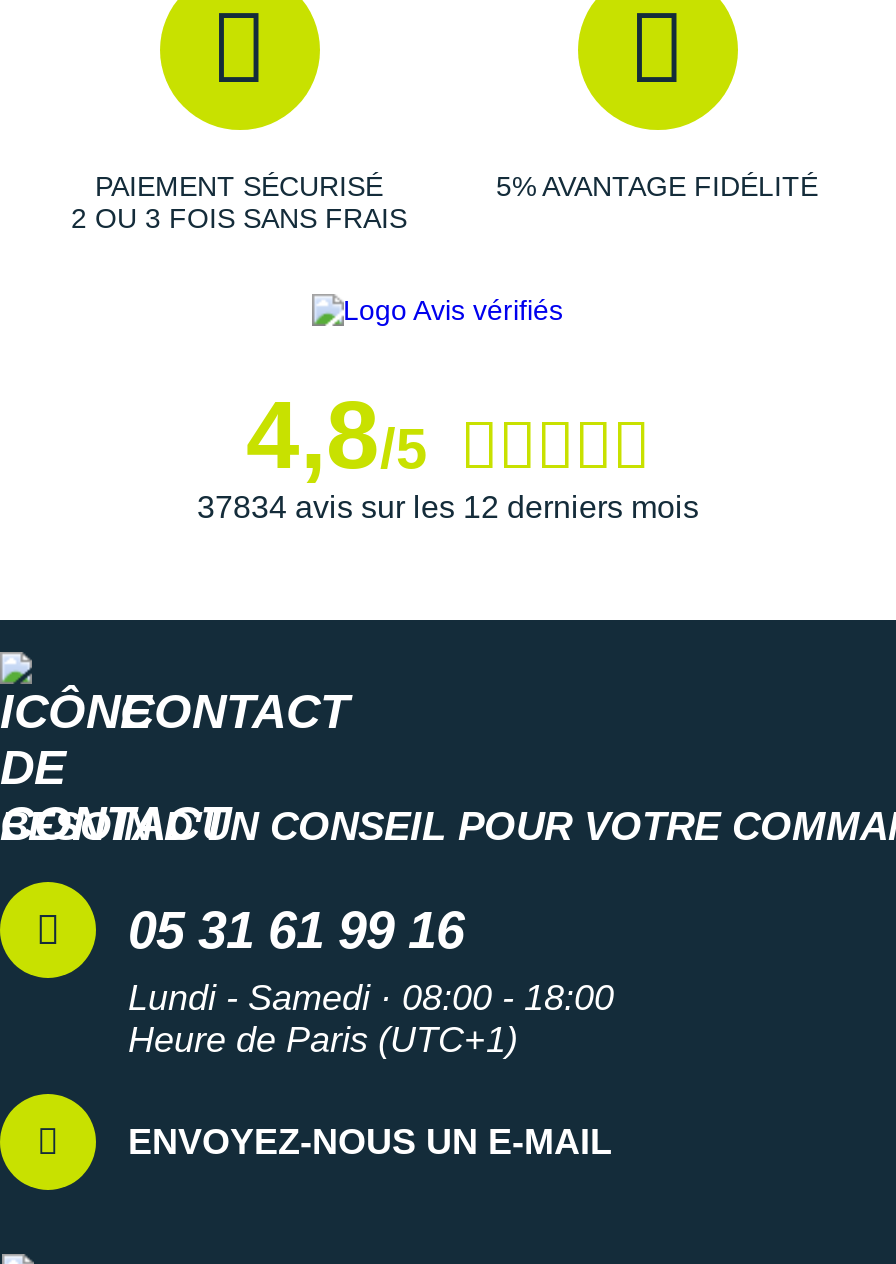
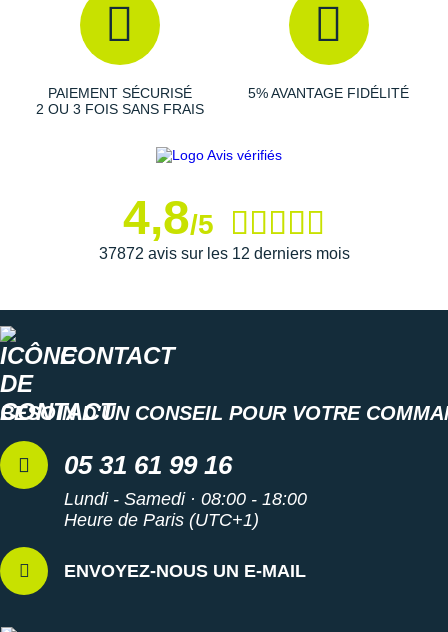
- 37834 avis sur les 12 derniers mois
+ 37872 avis sur les 12 derniers mois
